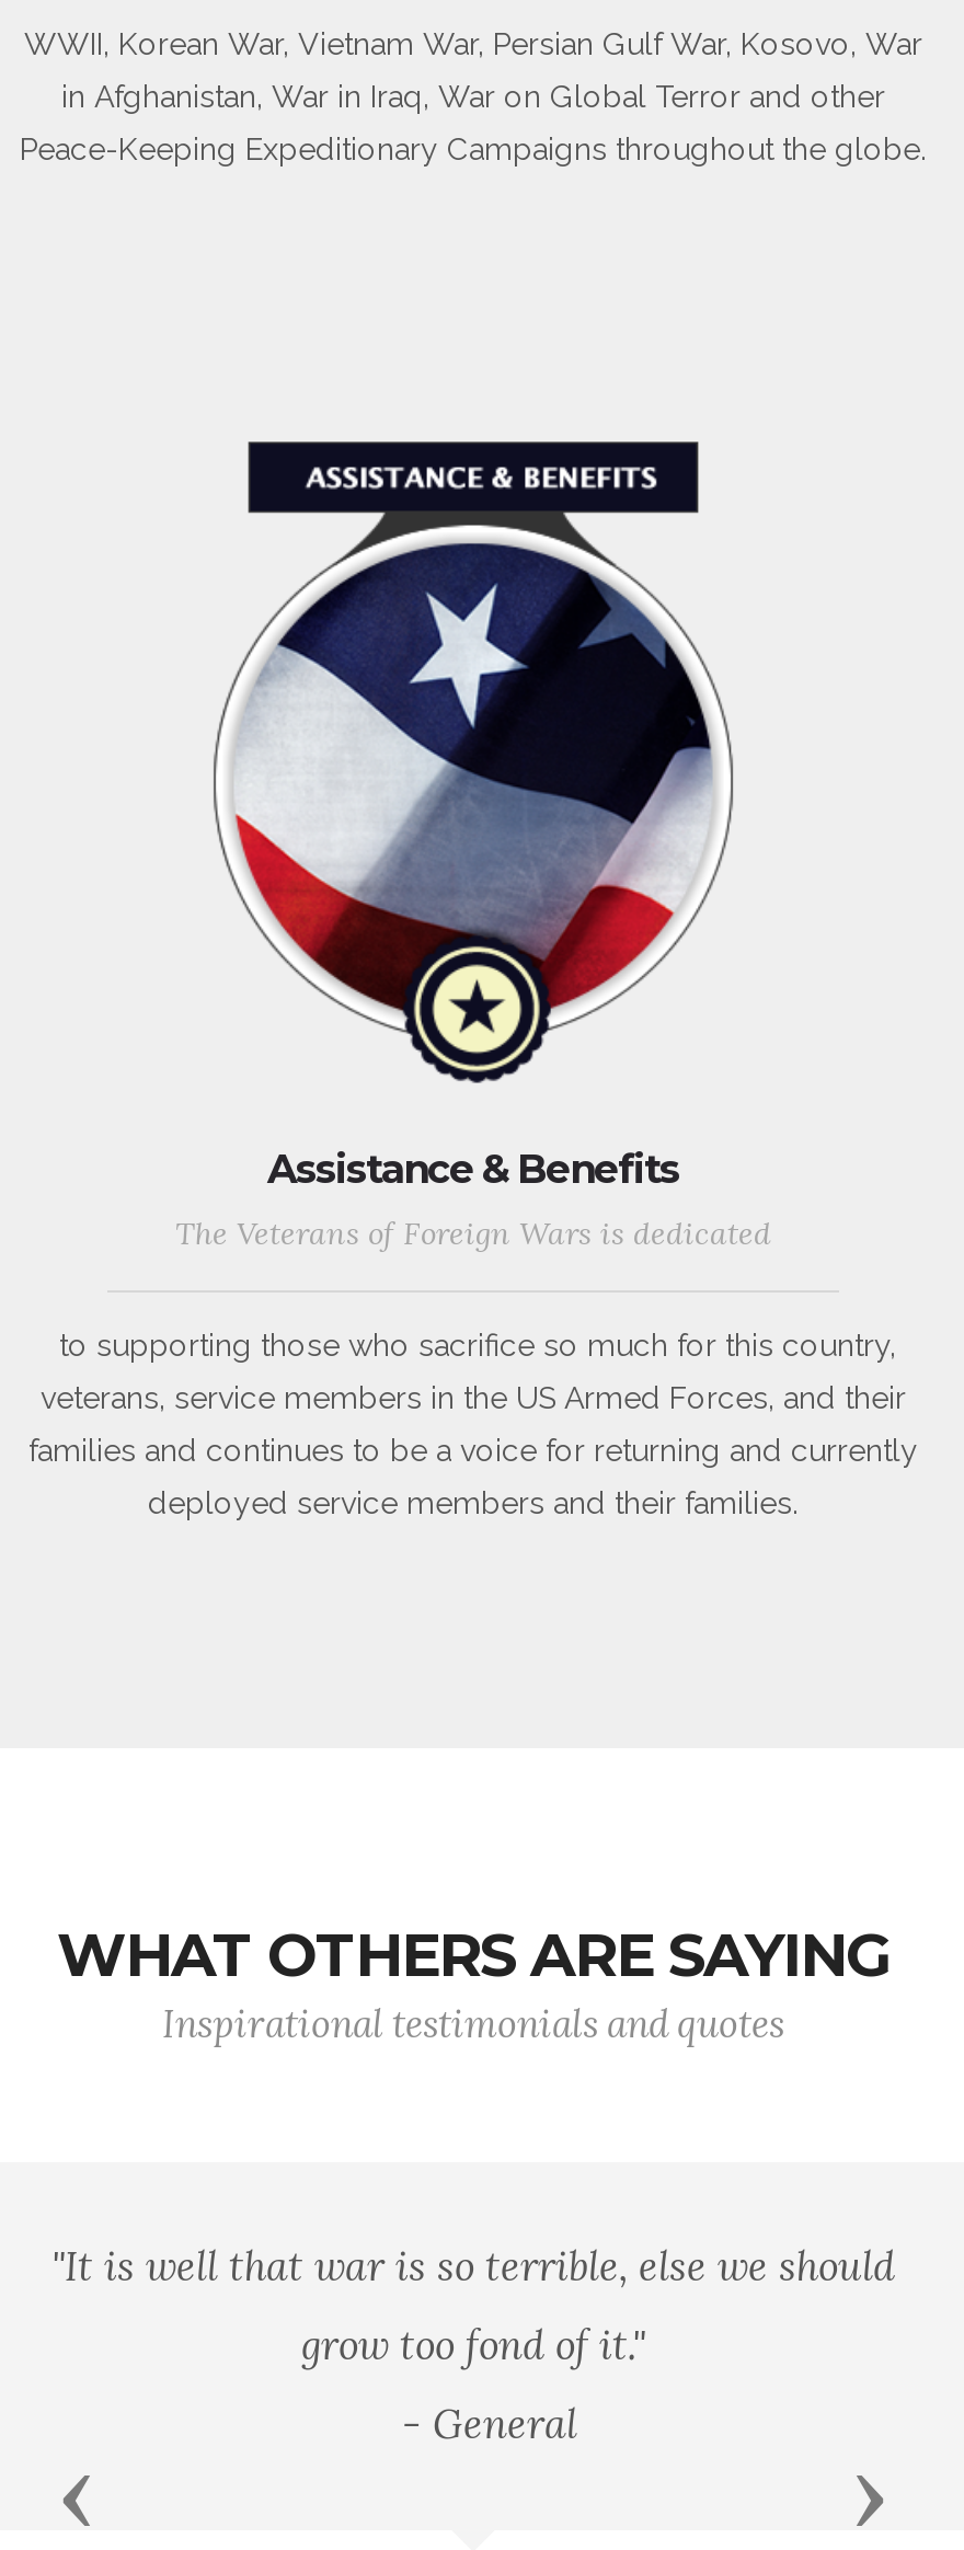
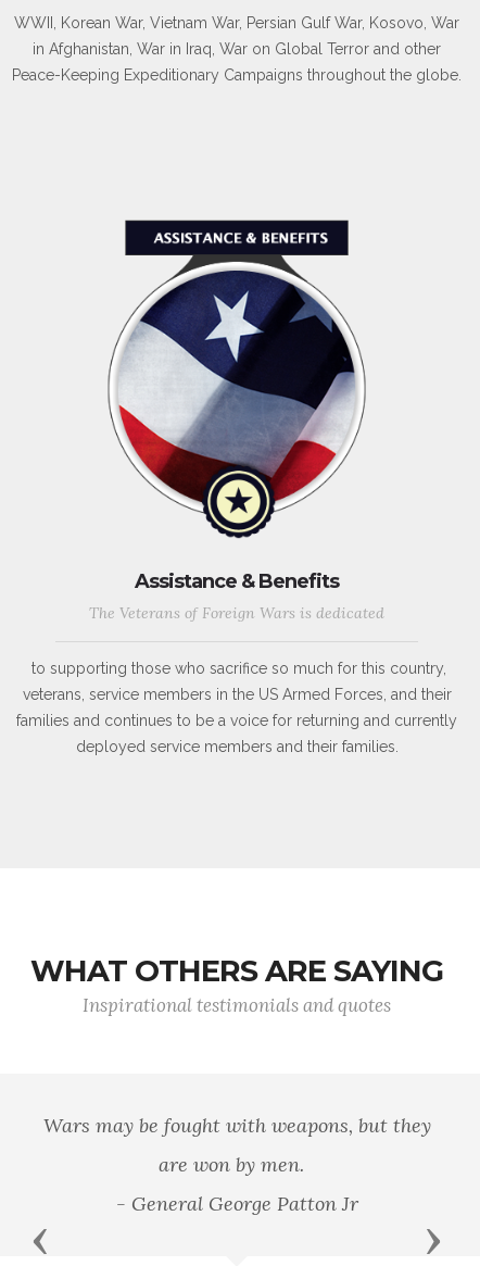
- "It is well that war is so terrible, else we should
+ Wars may be fought with weapons, but they

- grow too fond of it."
+ are won by men.

- - General
+ - General George Patton Jr
